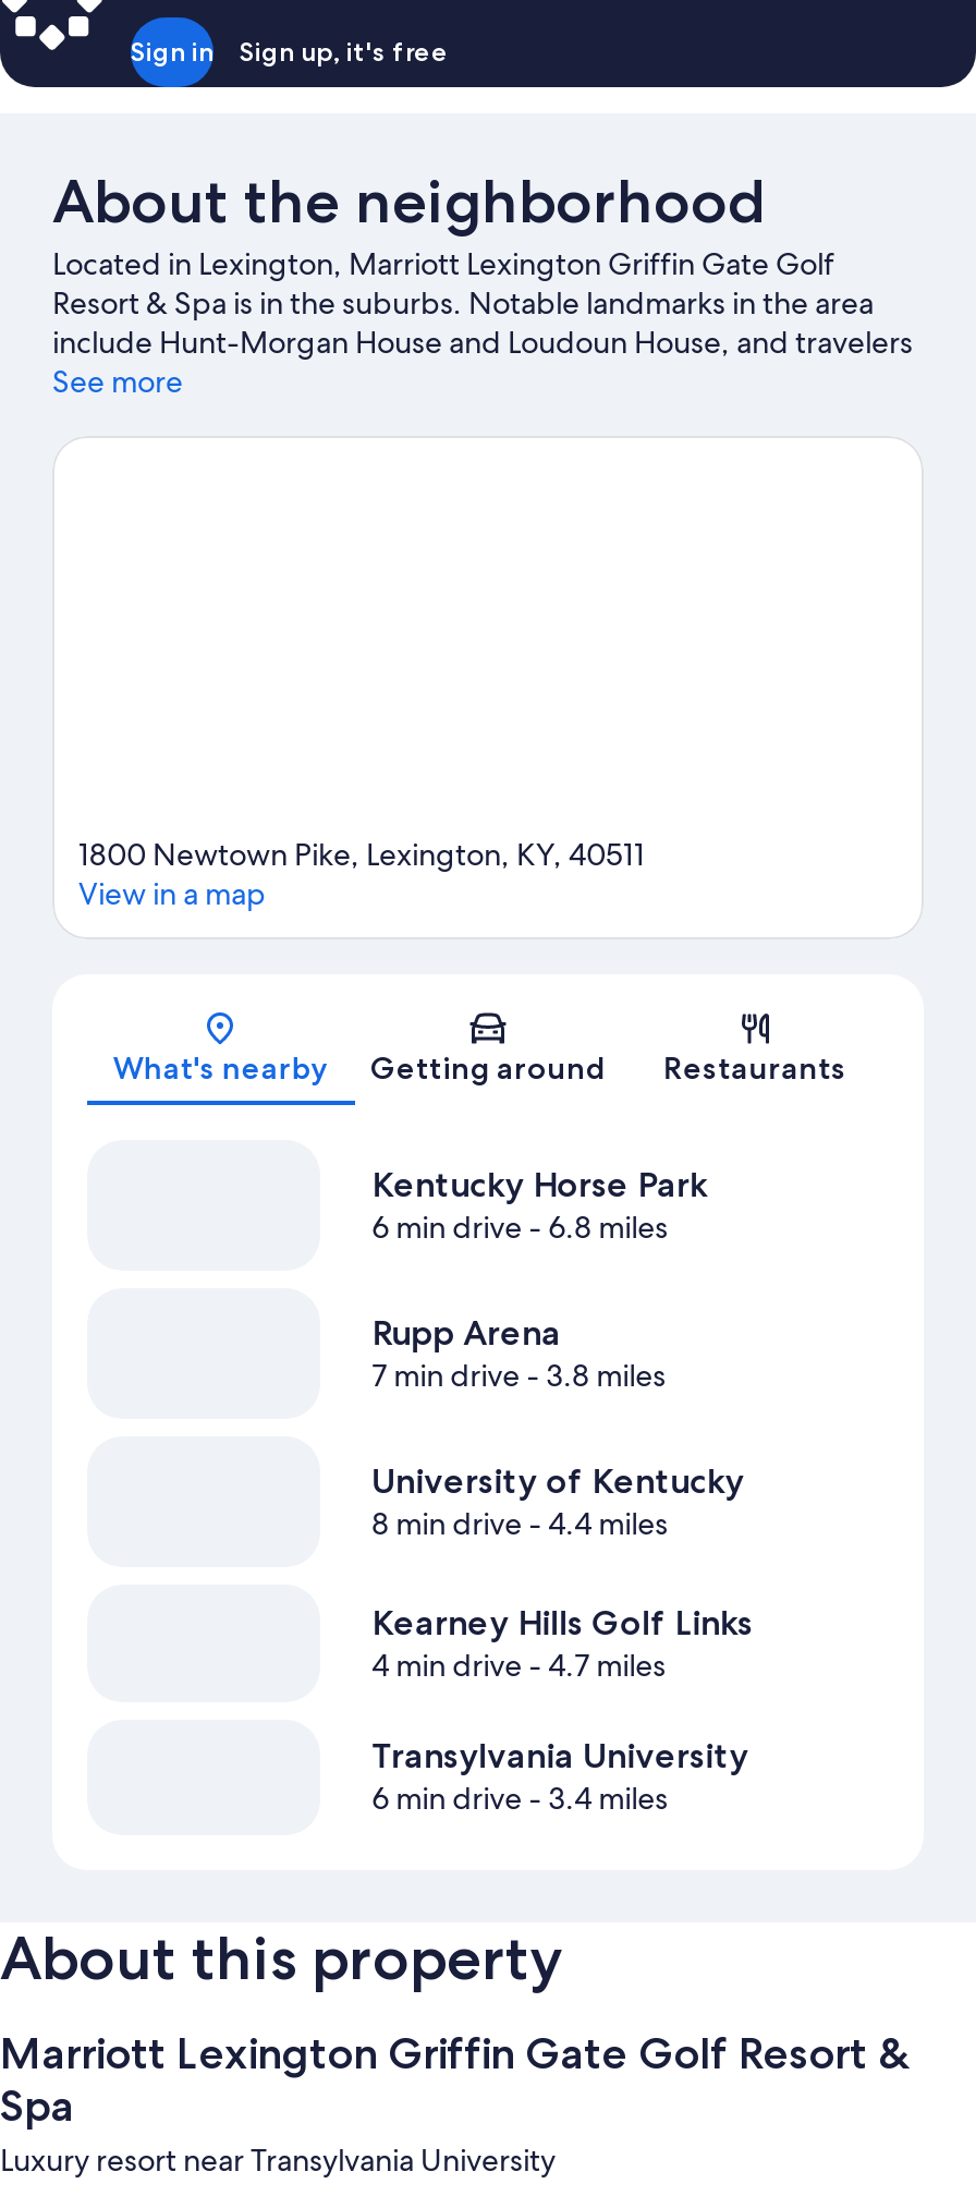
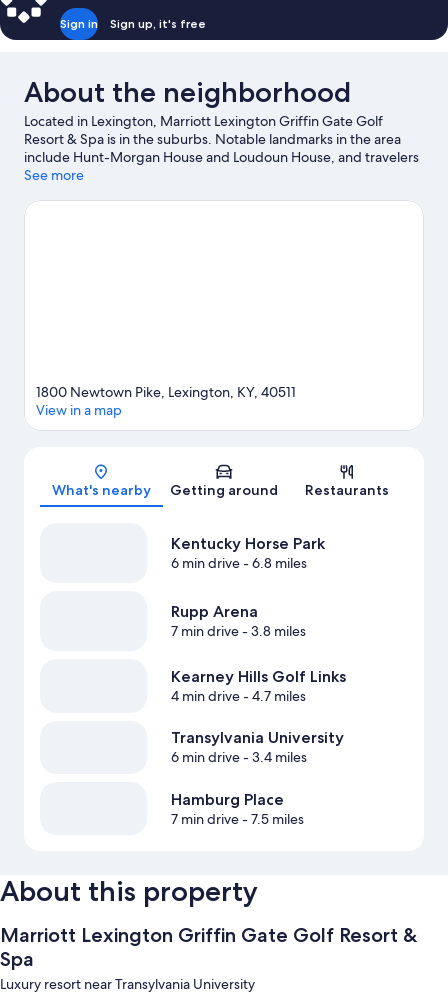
- University of Kentucky
- 8 min drive - 4.4 miles

moved up: Kearney Hills Golf Links | 4 min drive - 4.7 miles | Transylvania University | 6 min drive - 3.4 miles

+ Hamburg Place
+ 7 min drive - 7.5 miles
